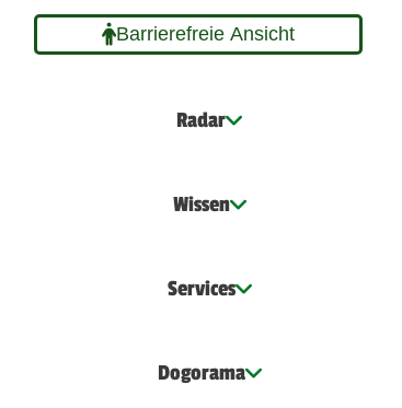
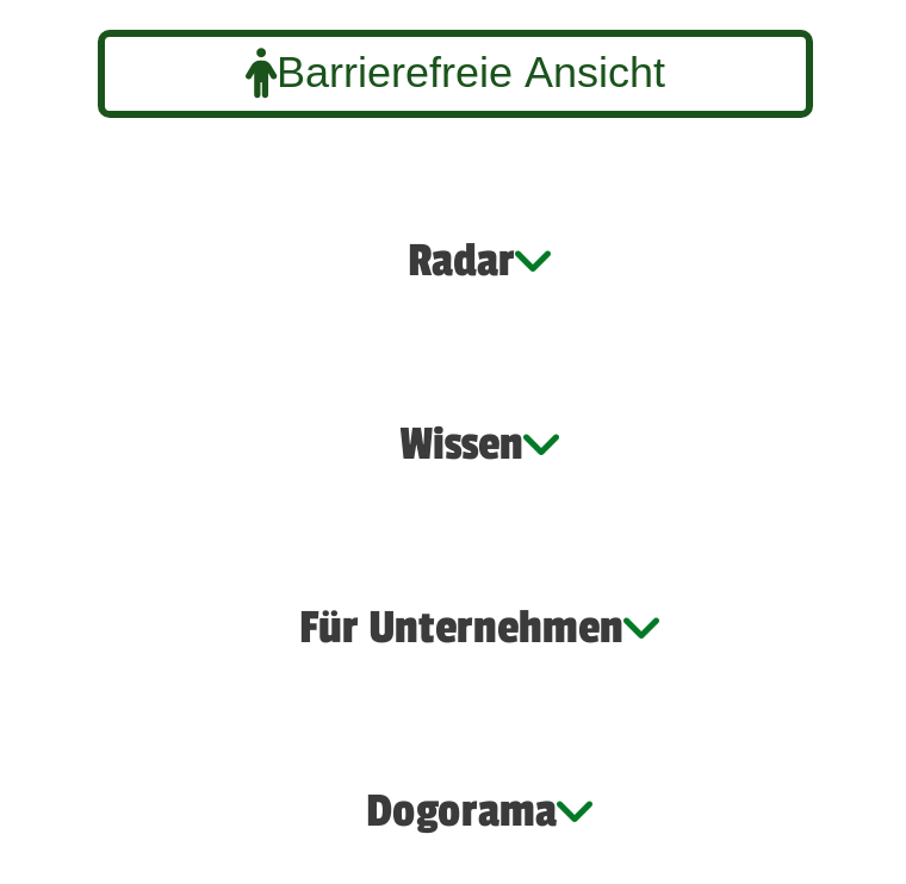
- Services
+ Für Unternehmen
